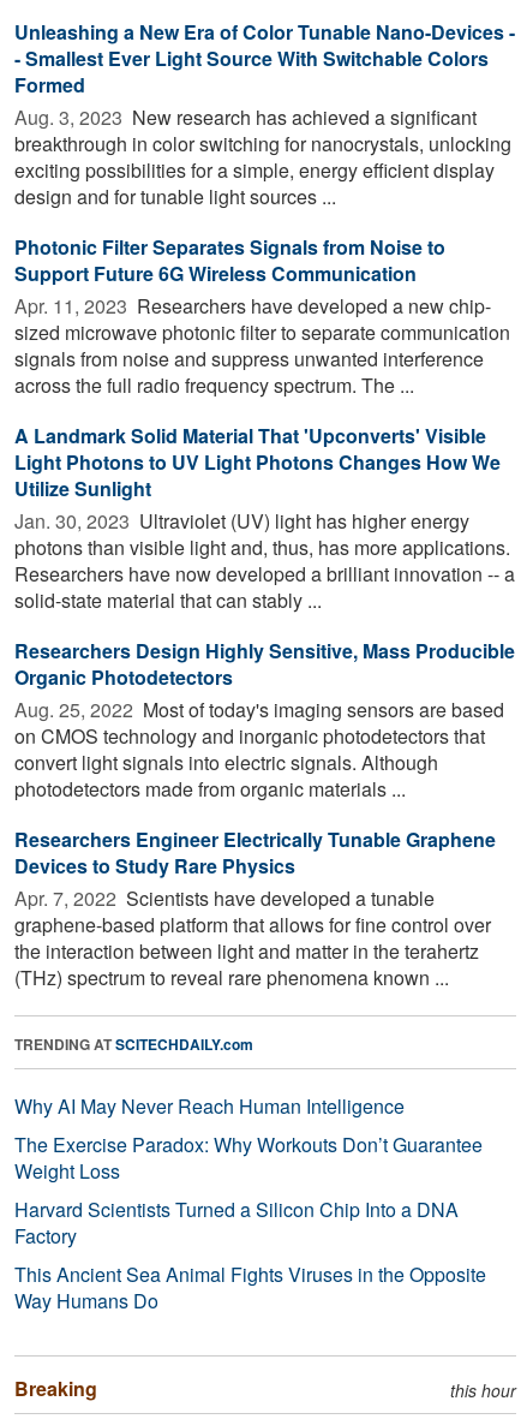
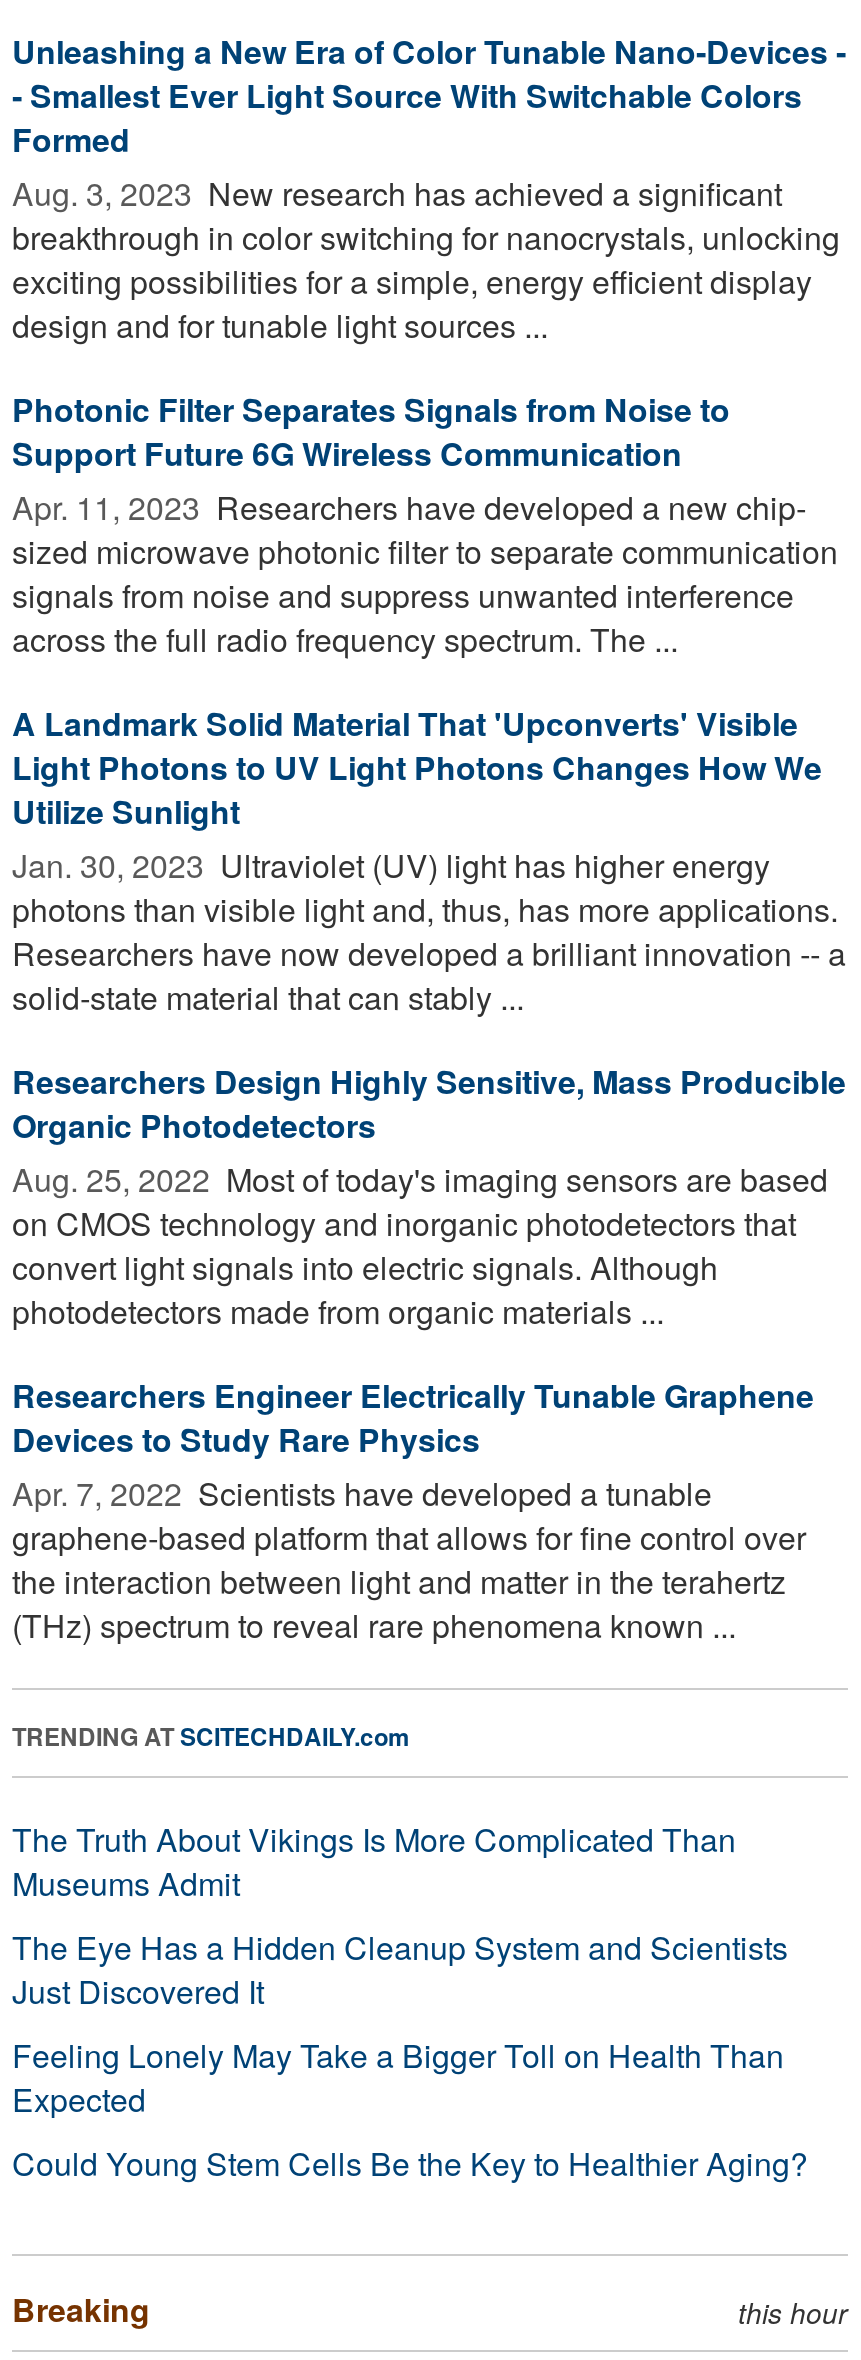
- Why AI May Never Reach Human Intelligence
- The Exercise Paradox: Why Workouts Don’t Guarantee
- Weight Loss
- Harvard Scientists Turned a Silicon Chip Into a DNA
- Factory
- This Ancient Sea Animal Fights Viruses in the Opposite
- Way Humans Do
+ The Truth About Vikings Is More Complicated Than
+ Museums Admit
+ The Eye Has a Hidden Cleanup System and Scientists
+ Just Discovered It
+ Feeling Lonely May Take a Bigger Toll on Health Than
+ Expected
+ Could Young Stem Cells Be the Key to Healthier Aging?
